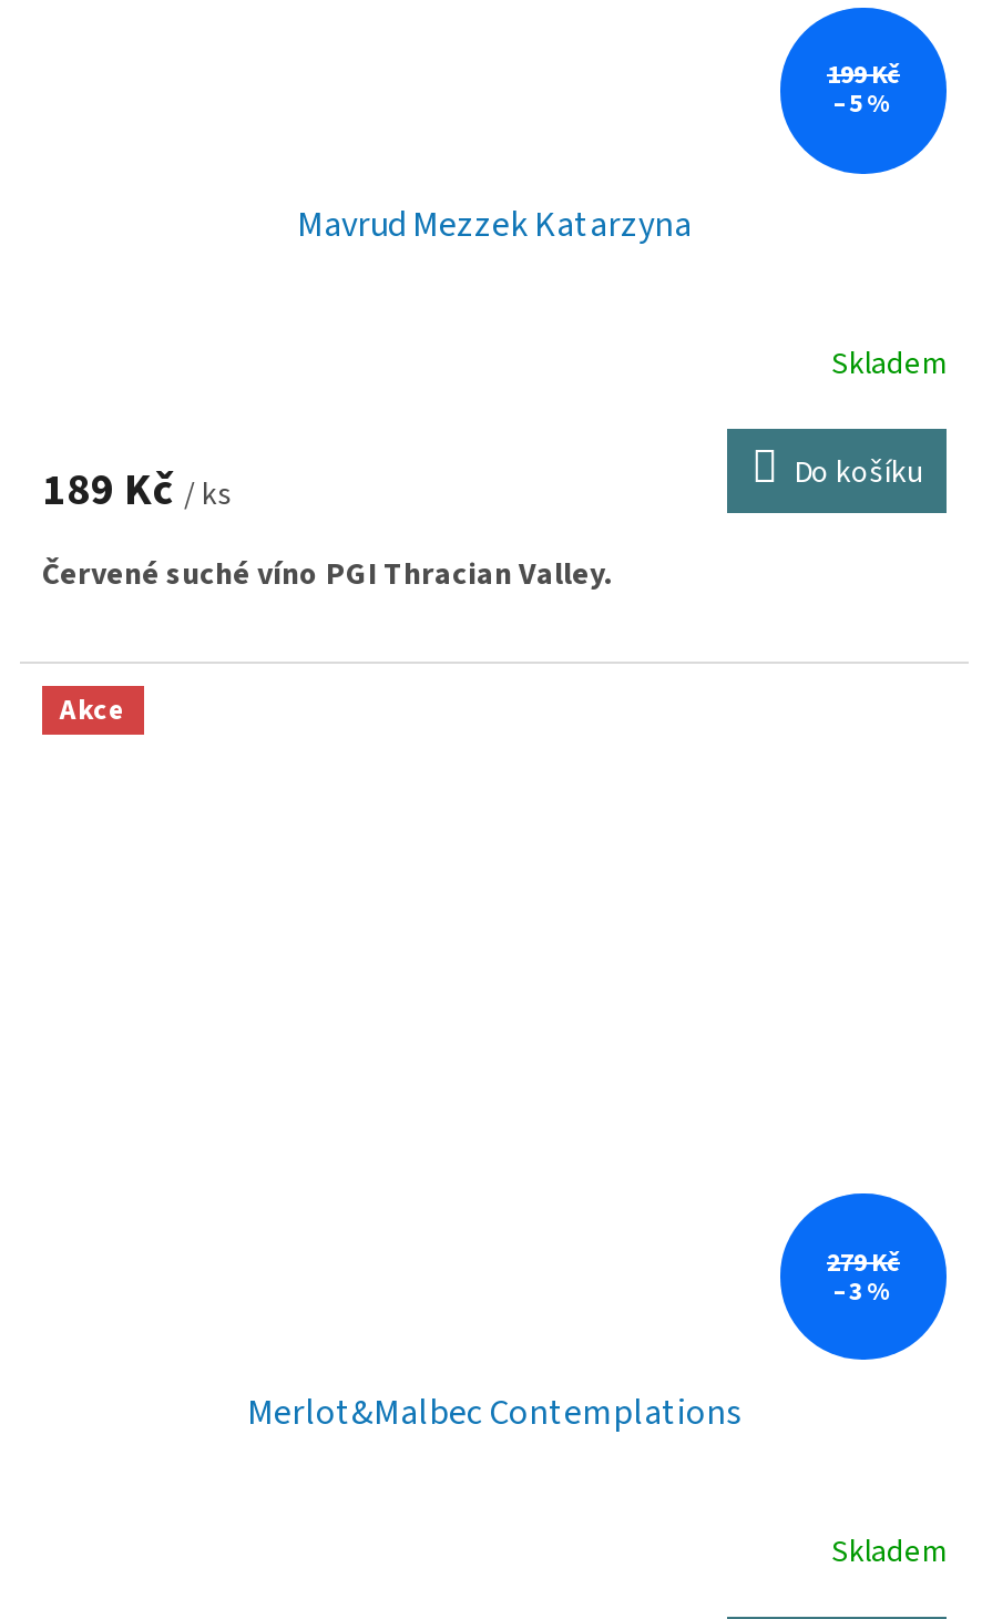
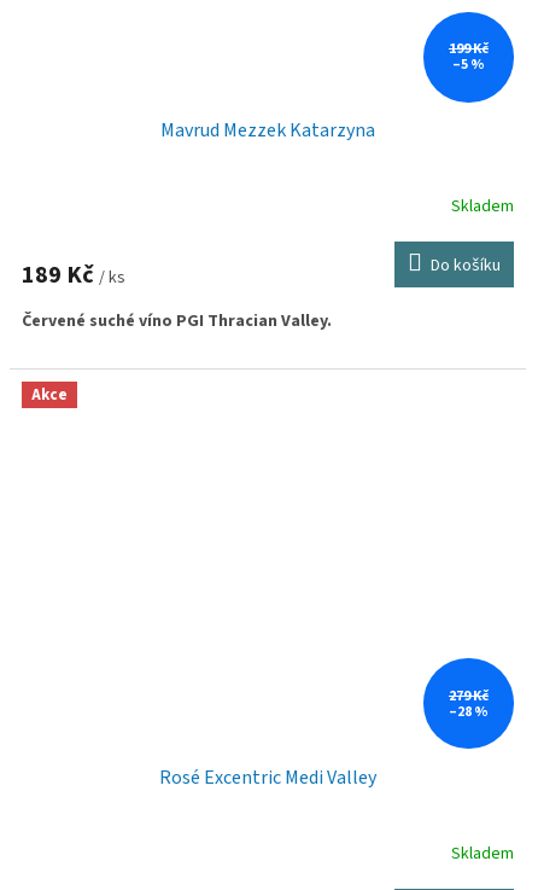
- –3 %
+ –28 %

- Merlot&Malbec Contemplations
+ Rosé Excentric Medi Valley
